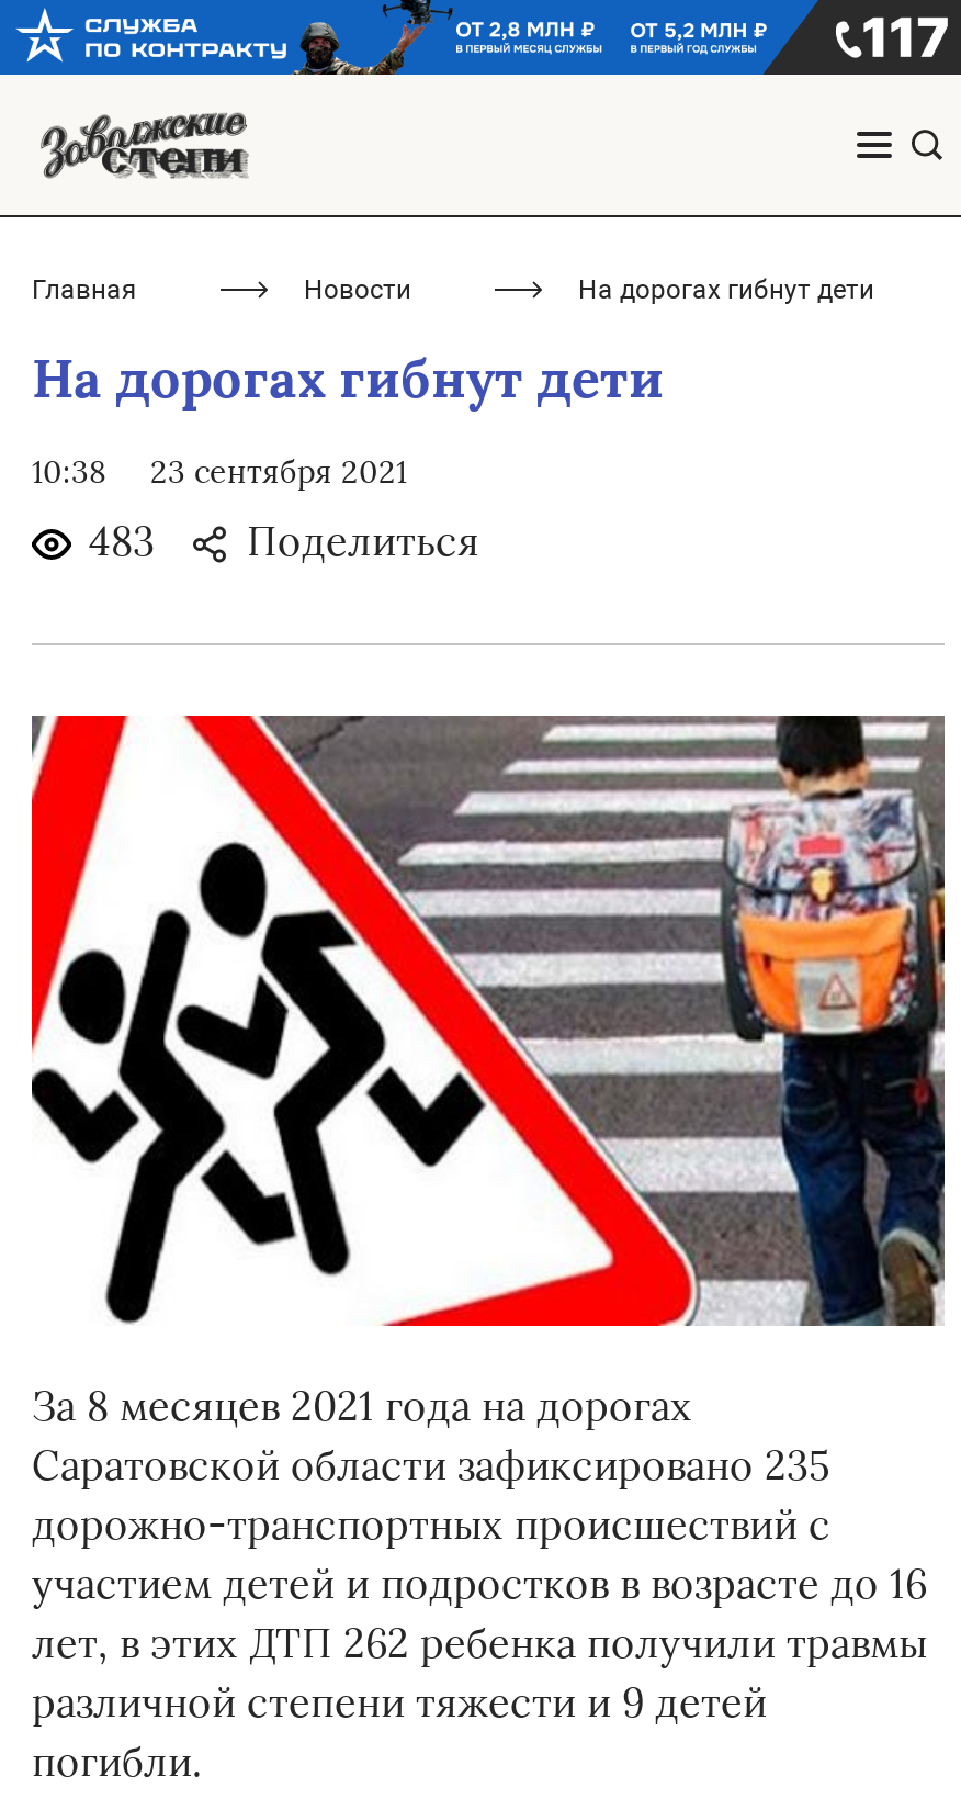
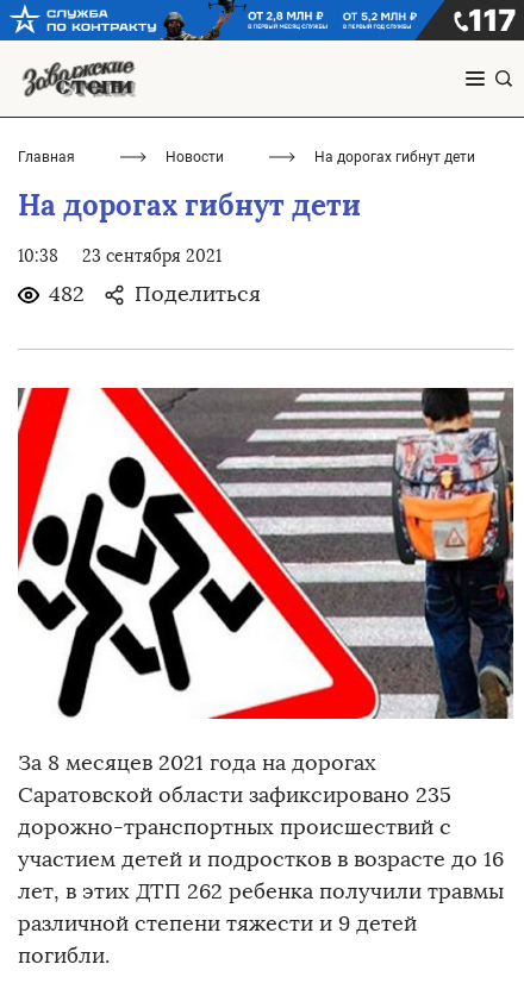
- 483 Поделиться
+ 482 Поделиться
